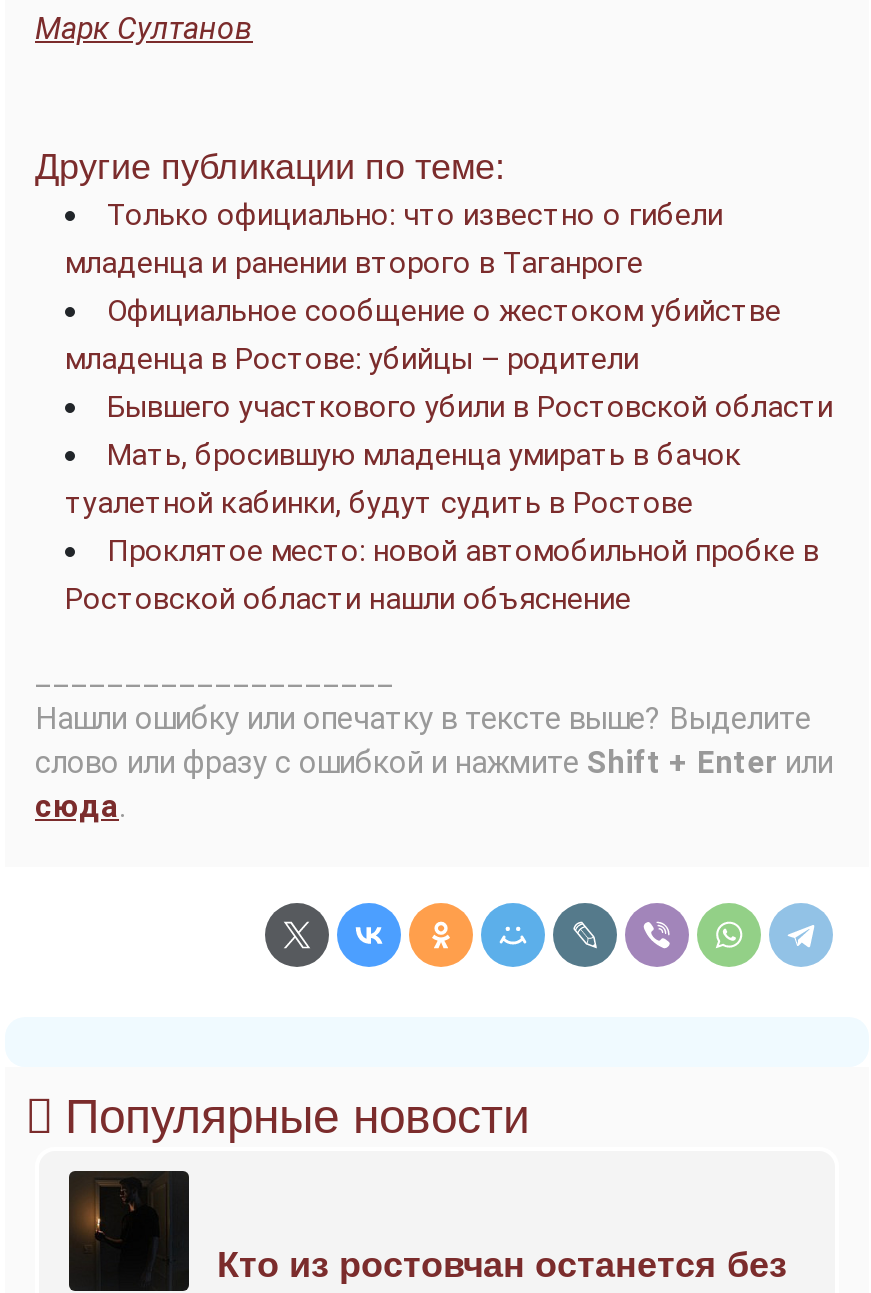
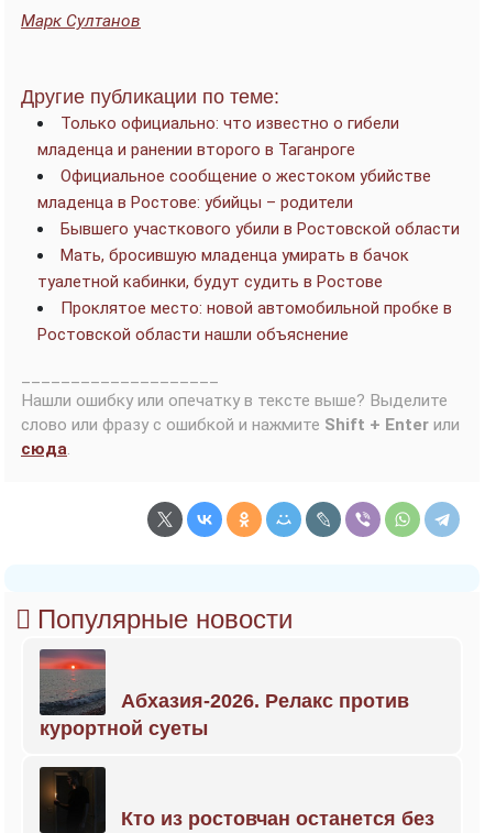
+ [image]
+ Абхазия-2026. Релакс против
+ курортной суеты
